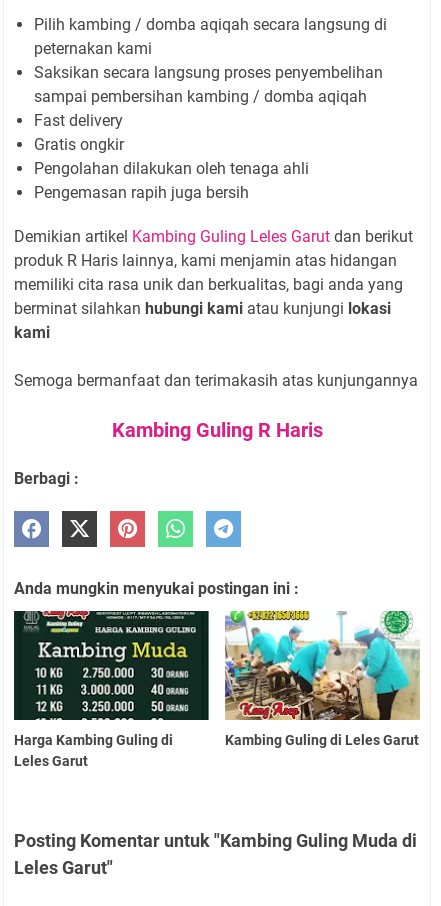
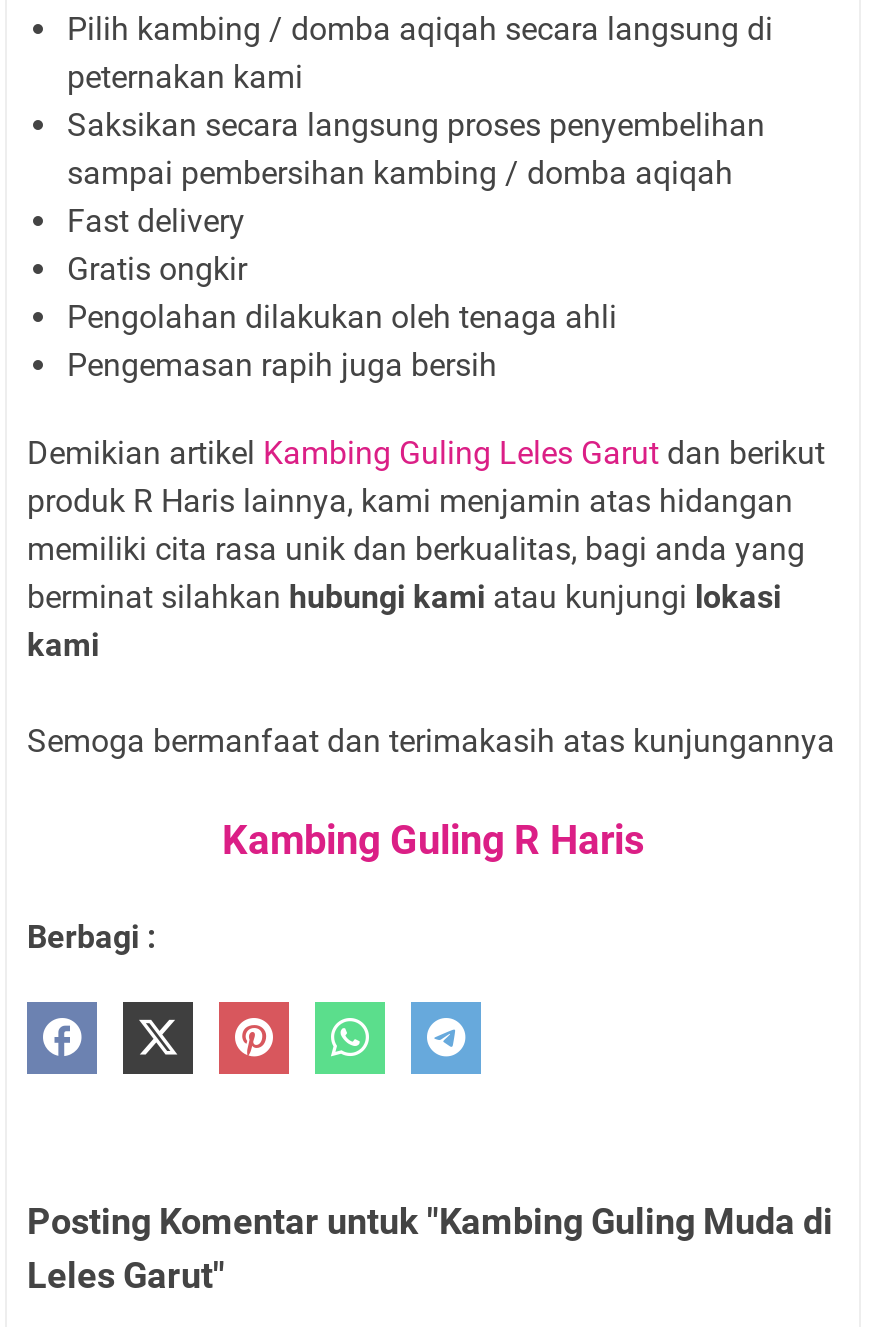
- Anda mungkin menyukai postingan ini :

- [image]
- Harga Kambing Guling di
- Leles Garut

- [image]
- Kambing Guling di Leles Garut
